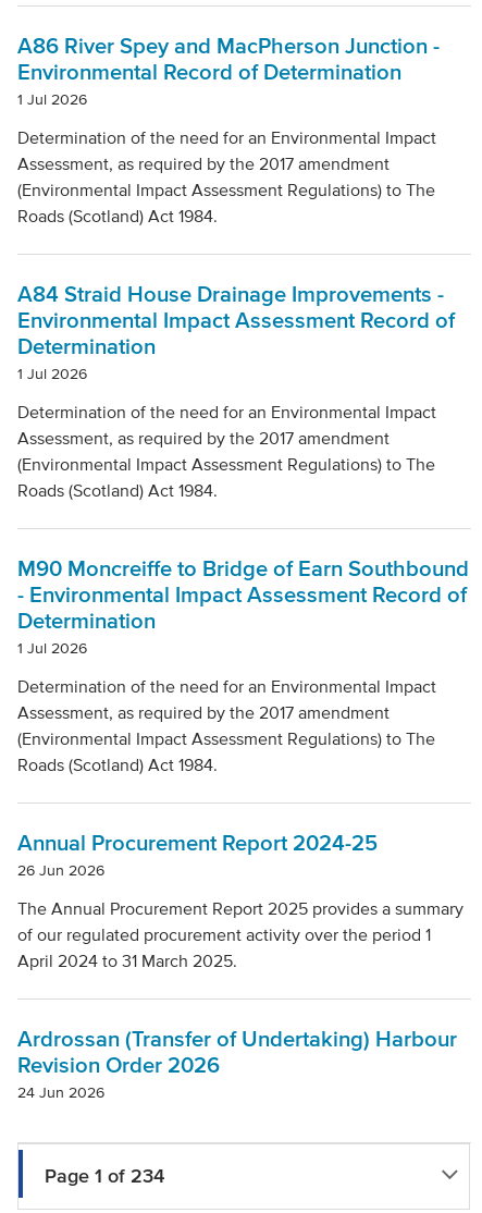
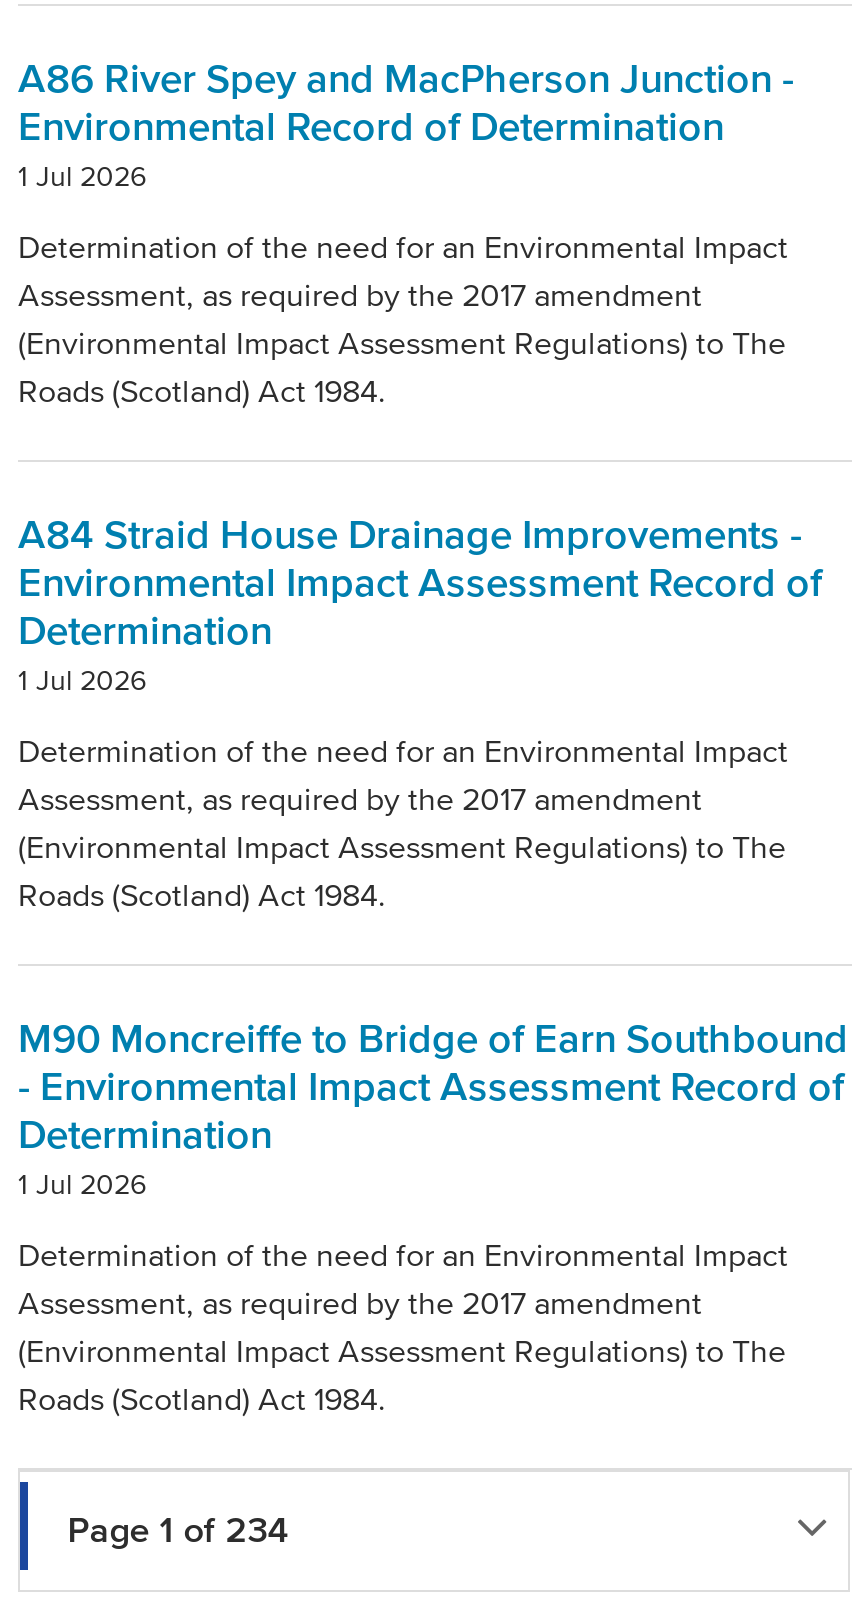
- Annual Procurement Report 2024-25
- 26 Jun 2026
- The Annual Procurement Report 2025 provides a summary
- of our regulated procurement activity over the period 1
- April 2024 to 31 March 2025.
- Ardrossan (Transfer of Undertaking) Harbour
- Revision Order 2026
- 24 Jun 2026
